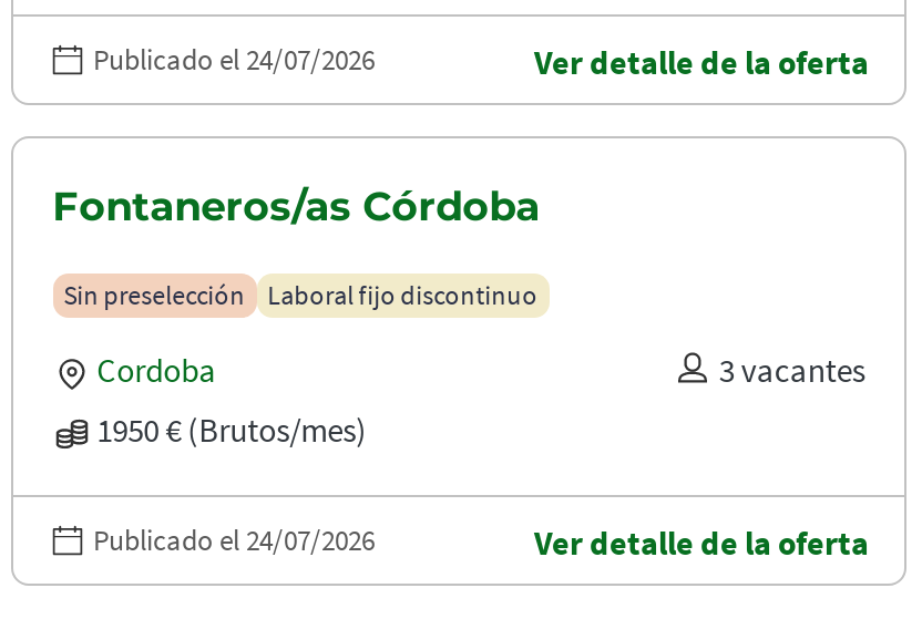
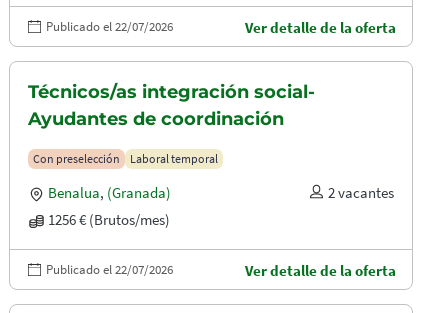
- Publicado el 24/07/2026
+ Publicado el 22/07/2026

- Fontaneros/as Córdoba
+ Técnicos/as integración social-
+ Ayudantes de coordinación

- Sin preselección
- Laboral fijo discontinuo
+ Con preselección
+ Laboral temporal

- Cordoba
- 3 vacantes
- 1950 € (Brutos/mes)
+ Benalua, (Granada)
+ 2 vacantes
+ 1256 € (Brutos/mes)

- Publicado el 24/07/2026
+ Publicado el 22/07/2026
